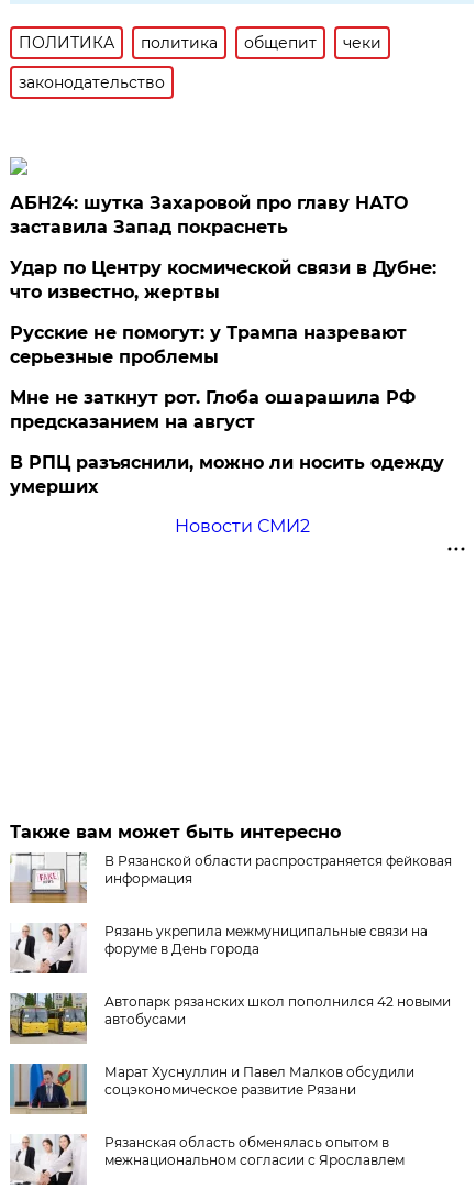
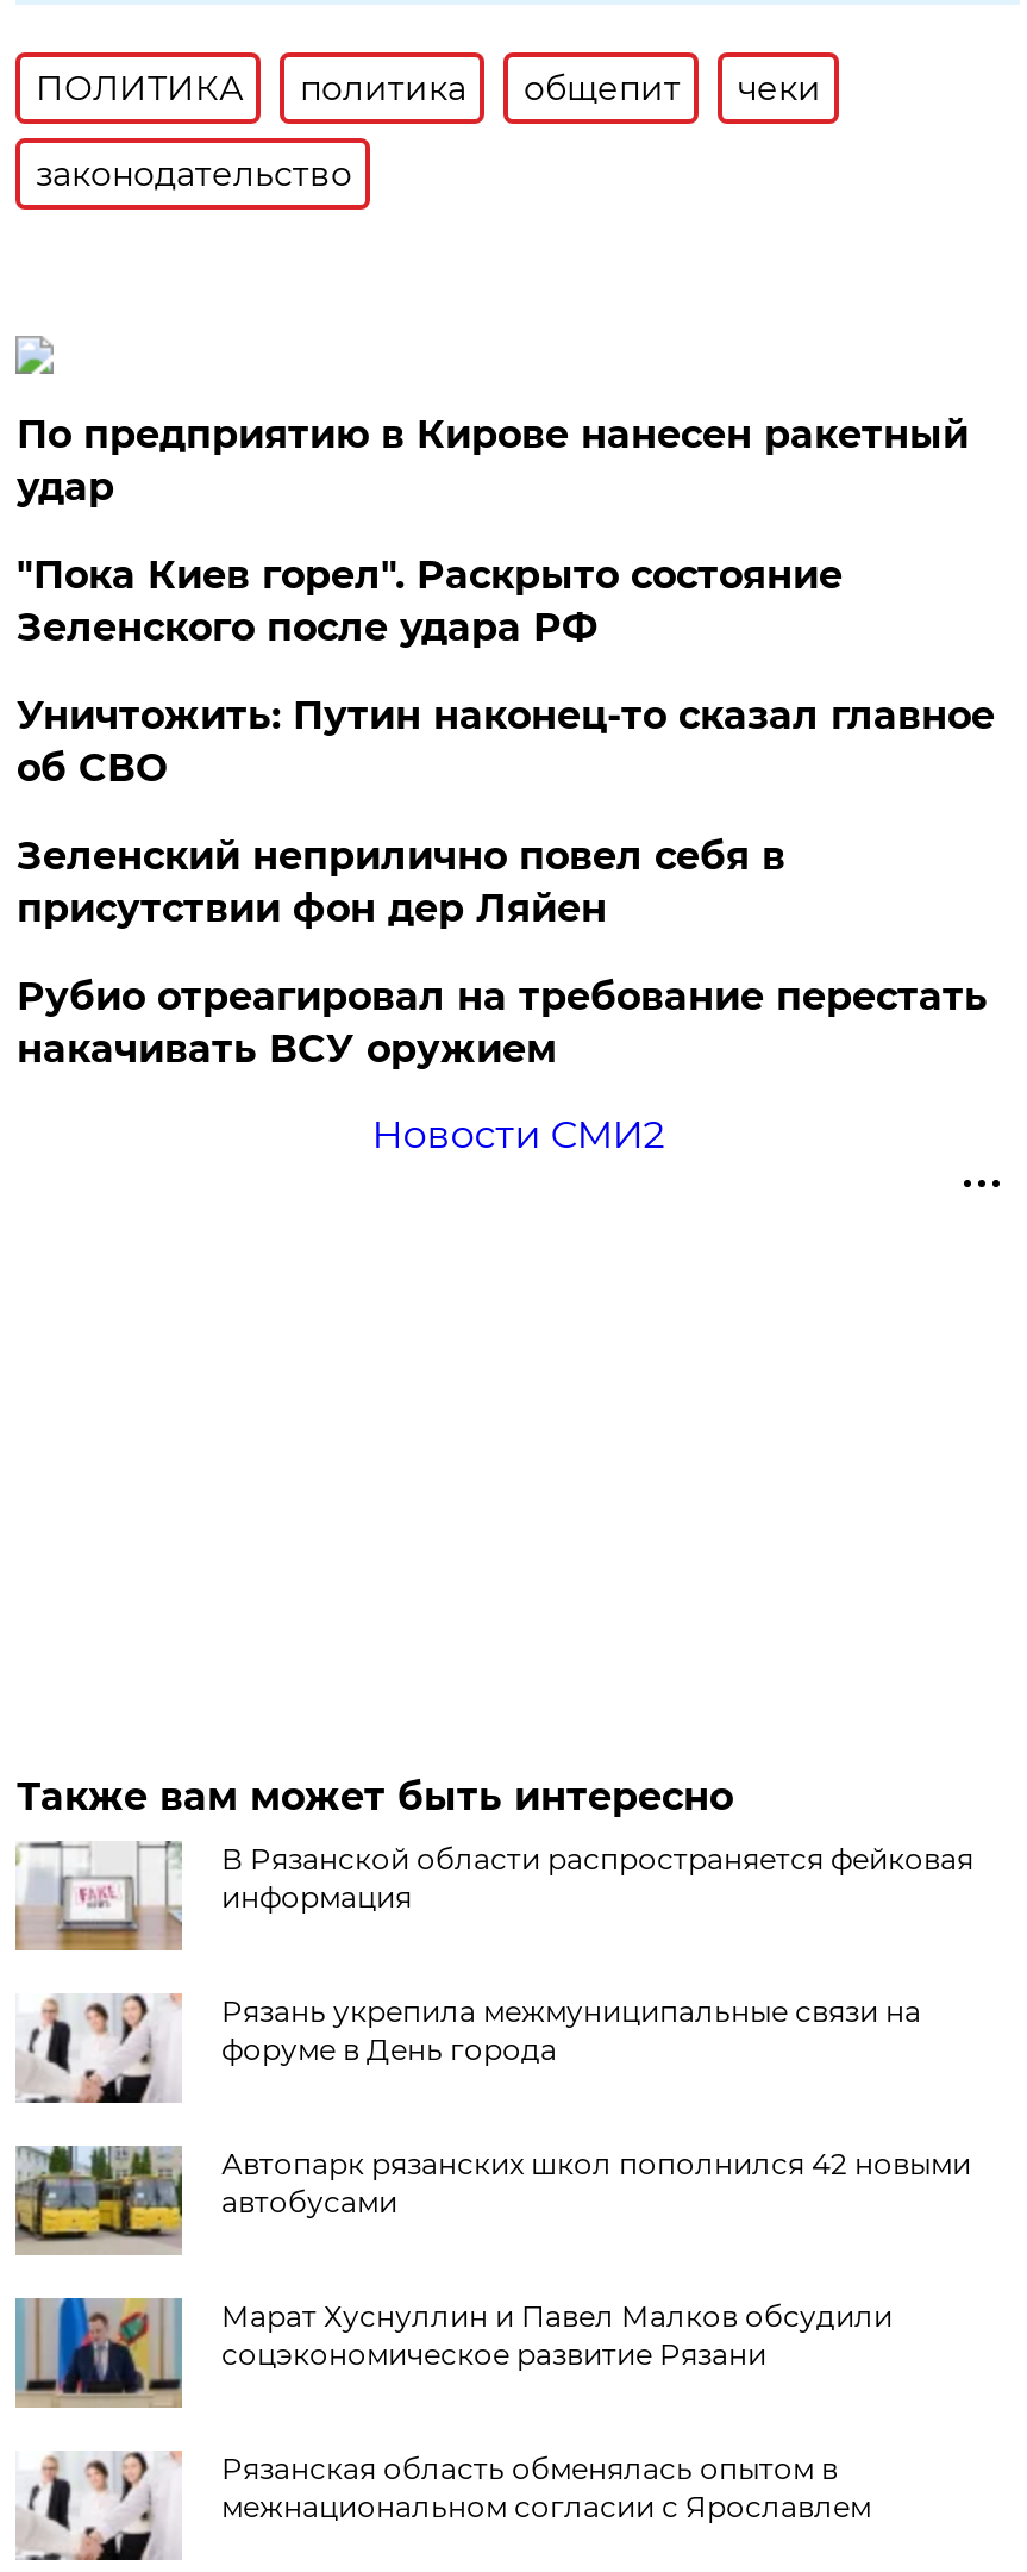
- АБН24: шутка Захаровой про главу НАТО
- заставила Запад покраснеть
+ По предприятию в Кирове нанесен ракетный
+ удар

- Удар по Центру космической связи в Дубне:
- что известно, жертвы
+ "Пока Киев горел". Раскрыто состояние
+ Зеленского после удара РФ

- Русские не помогут: у Трампа назревают
- серьезные проблемы
+ Уничтожить: Путин наконец-то сказал главное
+ об СВО

- Мне не заткнут рот. Глоба ошарашила РФ
- предсказанием на август
+ Зеленский неприлично повел cебя в
+ присутствии фон дер Ляйен

- В РПЦ разъяснили, можно ли носить одежду
- умерших
+ Рубио отреагировал на требование перестать
+ накачивать ВСУ оружием
